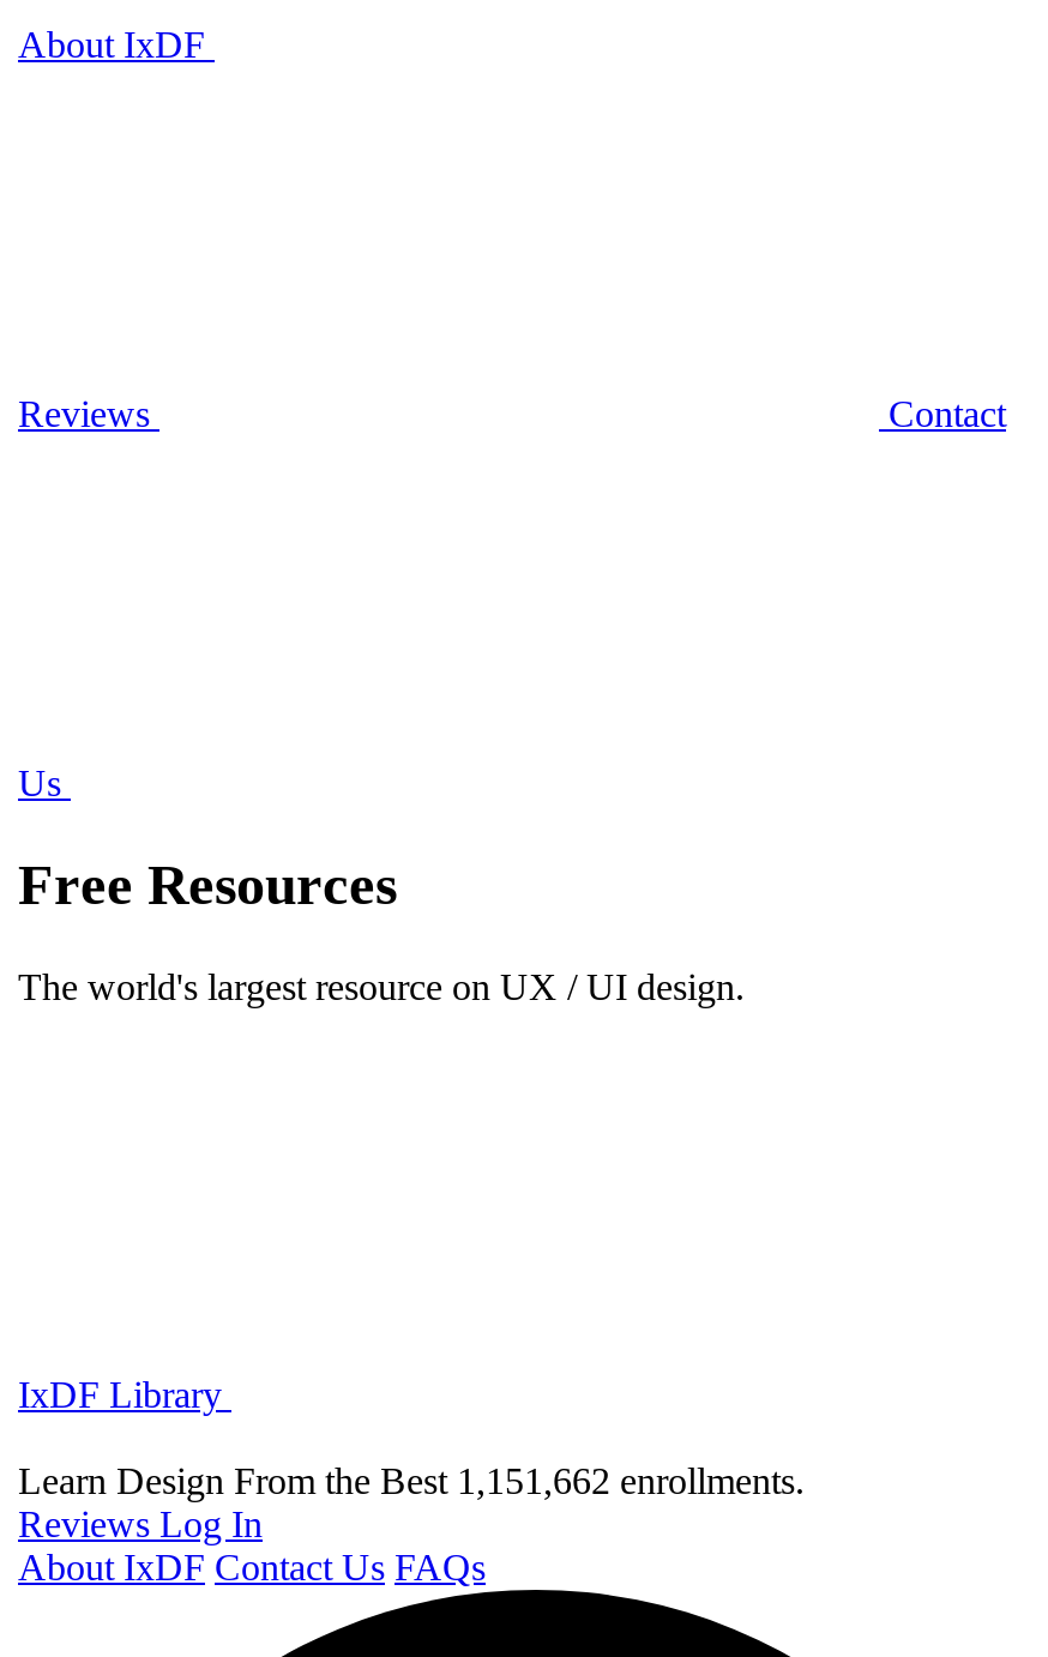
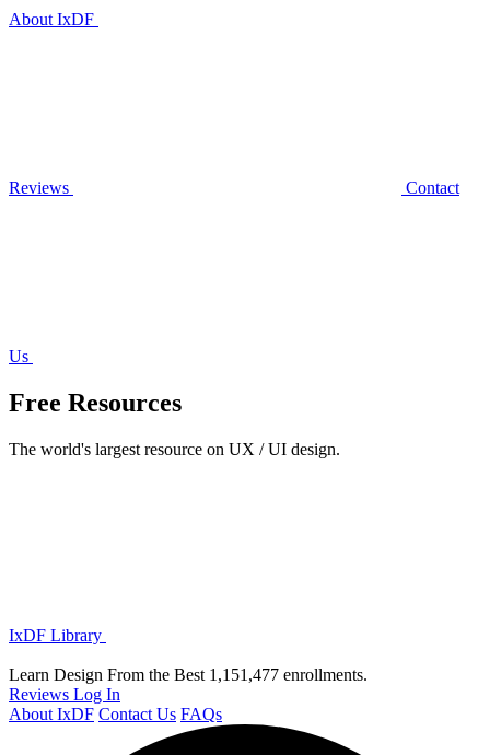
- Learn Design From the Best 1,151,662 enrollments.
+ Learn Design From the Best 1,151,477 enrollments.
